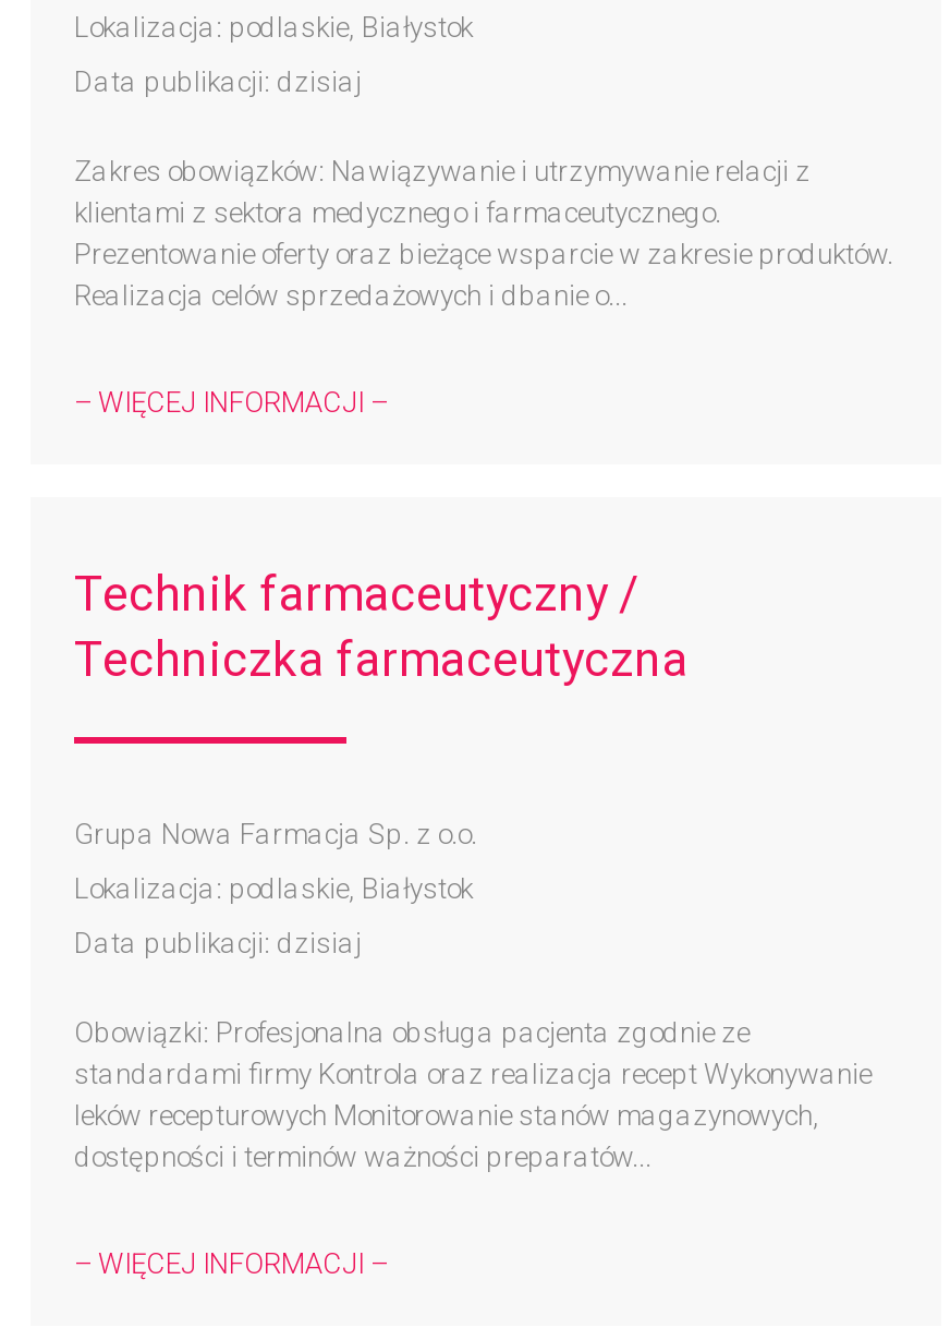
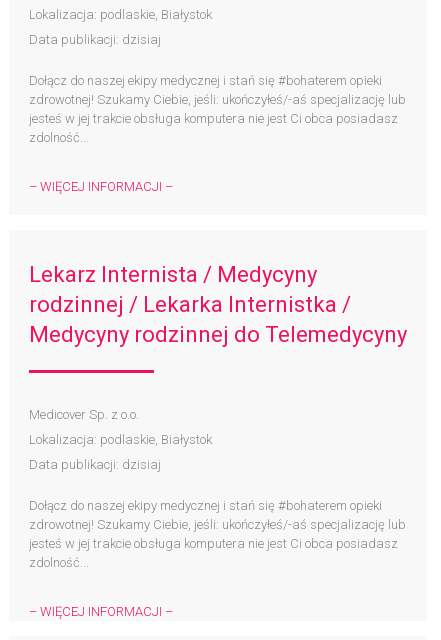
- Zakres obowiązków: Nawiązywanie i utrzymywanie relacji z
- klientami z sektora medycznego i farmaceutycznego.
- Prezentowanie oferty oraz bieżące wsparcie w zakresie produktów.
- Realizacja celów sprzedażowych i dbanie o...
+ Dołącz do naszej ekipy medycznej i stań się #bohaterem opieki
+ zdrowotnej! Szukamy Ciebie, jeśli: ukończyłeś/-aś specjalizację lub
+ jesteś w jej trakcie obsługa komputera nie jest Ci obca posiadasz
+ zdolność...

- Technik farmaceutyczny /
- Techniczka farmaceutyczna
+ Lekarz Internista / Medycyny
+ rodzinnej / Lekarka Internistka /
+ Medycyny rodzinnej do Telemedycyny

- Grupa Nowa Farmacja Sp. z o.o.
+ Medicover Sp. z o.o.

- Obowiązki: Profesjonalna obsługa pacjenta zgodnie ze
- standardami firmy Kontrola oraz realizacja recept Wykonywanie
- leków recepturowych Monitorowanie stanów magazynowych,
- dostępności i terminów ważności preparatów...
+ Dołącz do naszej ekipy medycznej i stań się #bohaterem opieki
+ zdrowotnej! Szukamy Ciebie, jeśli: ukończyłeś/-aś specjalizację lub
+ jesteś w jej trakcie obsługa komputera nie jest Ci obca posiadasz
+ zdolność...
